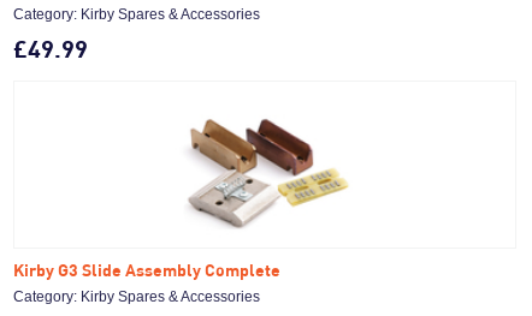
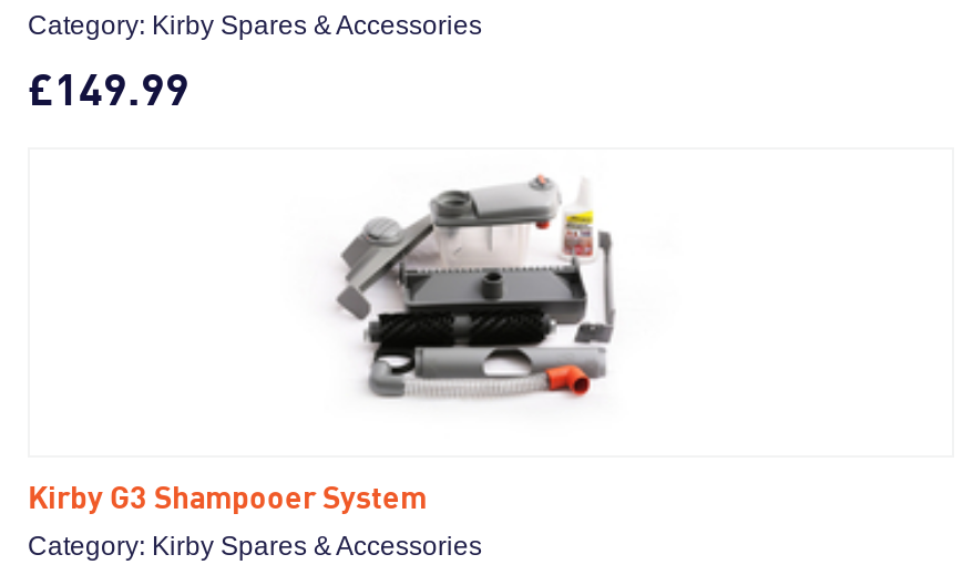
- £49.99
+ £149.99

- [image]
- Kirby G3 Slide Assembly Complete
+ [image]
+ Kirby G3 Shampooer System
